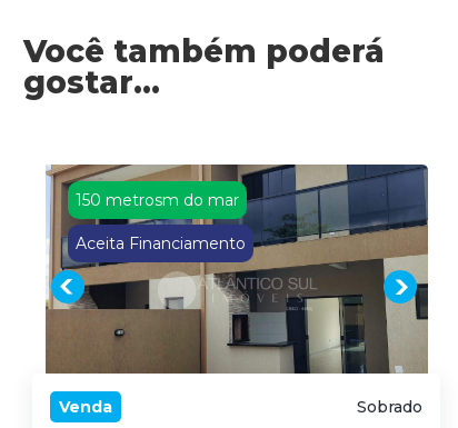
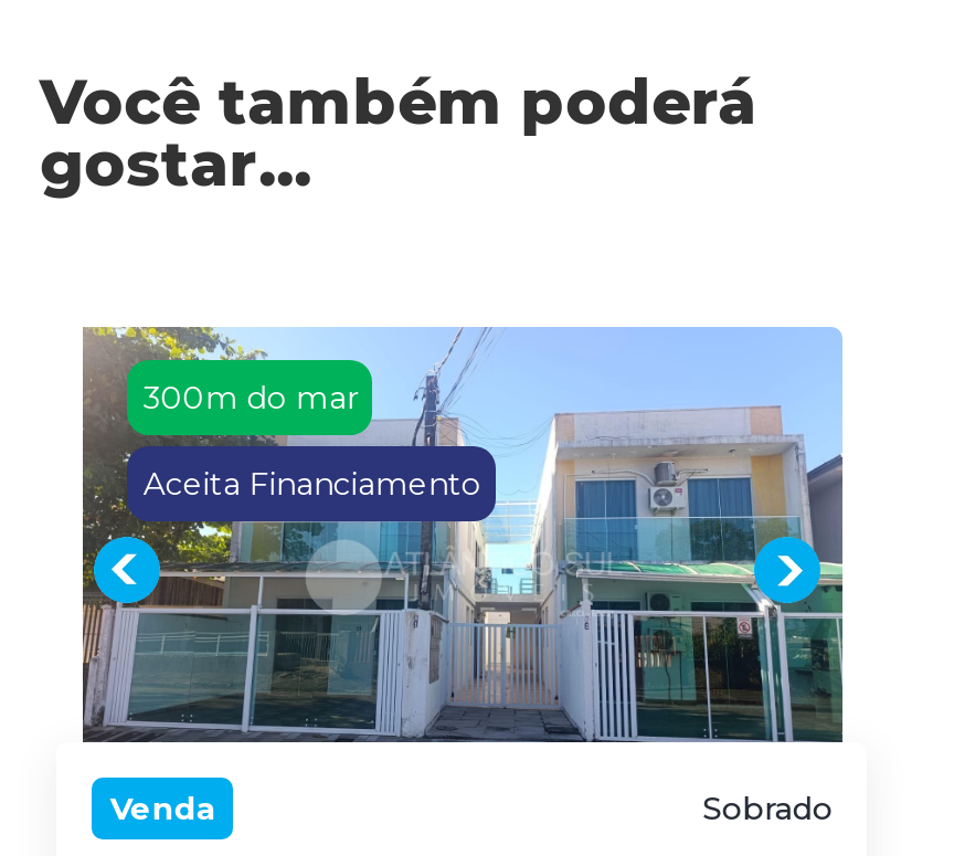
- [image]
- 150 metrosm do mar
+ [image]
+ 300m do mar
